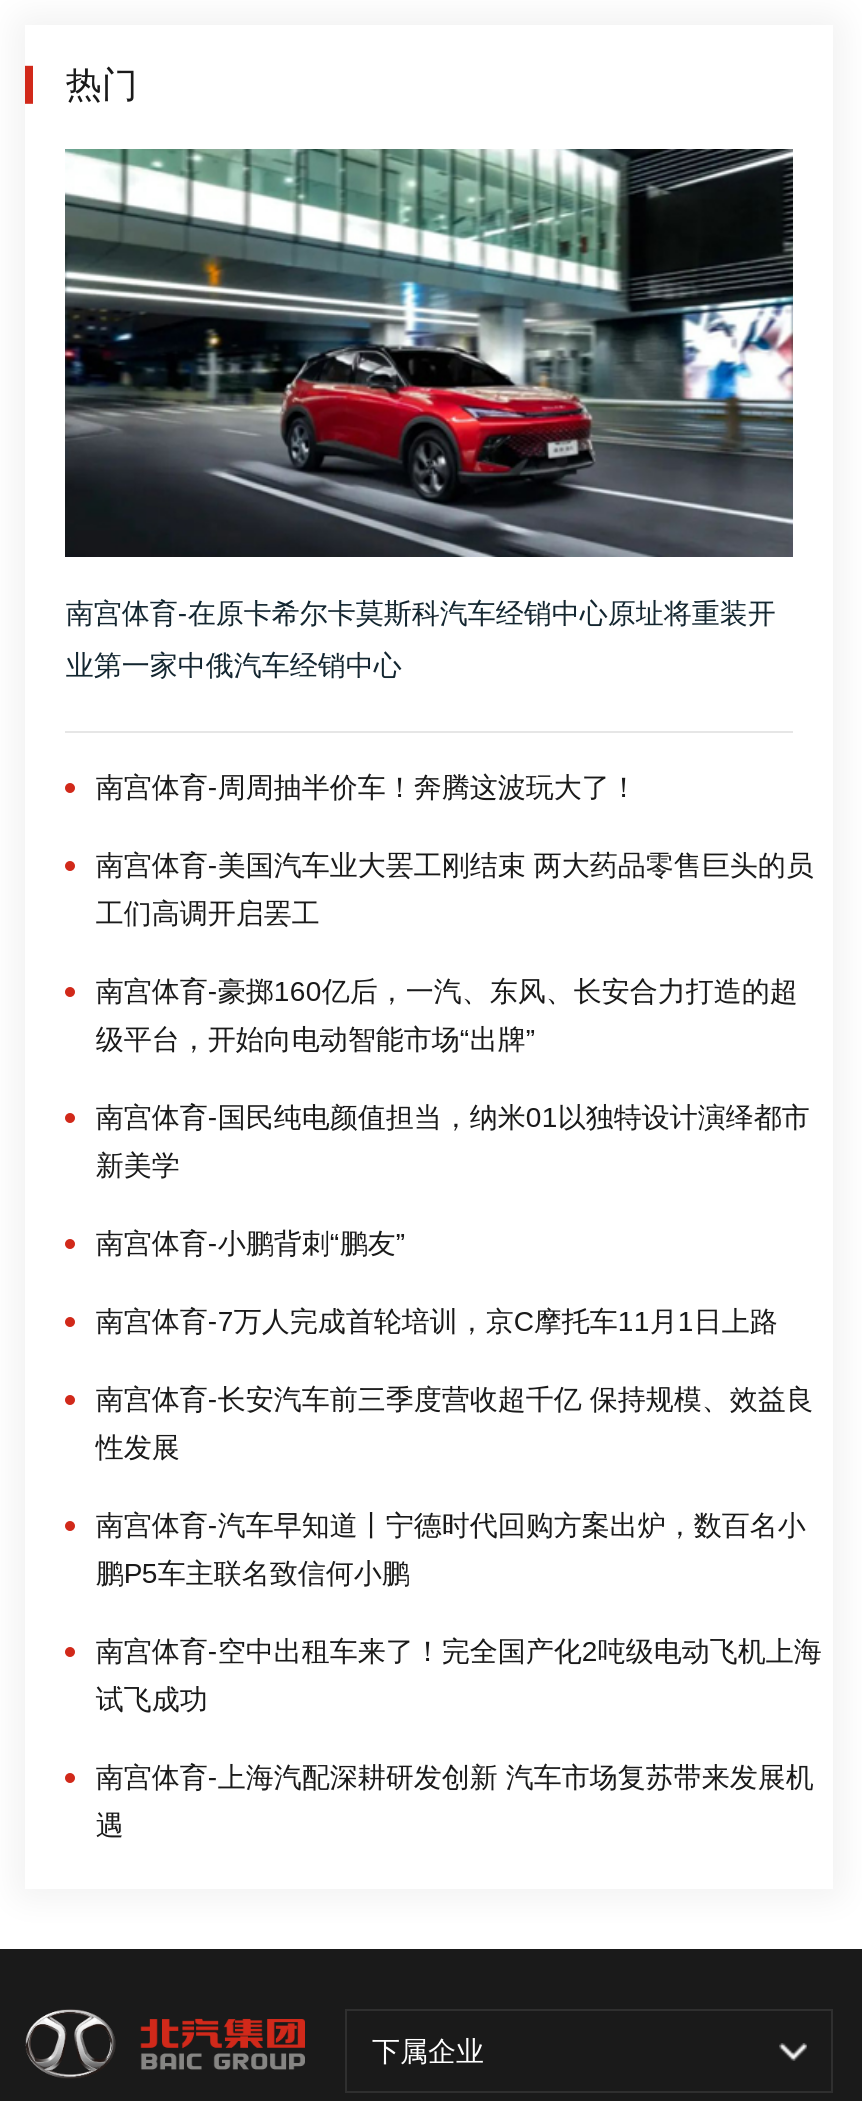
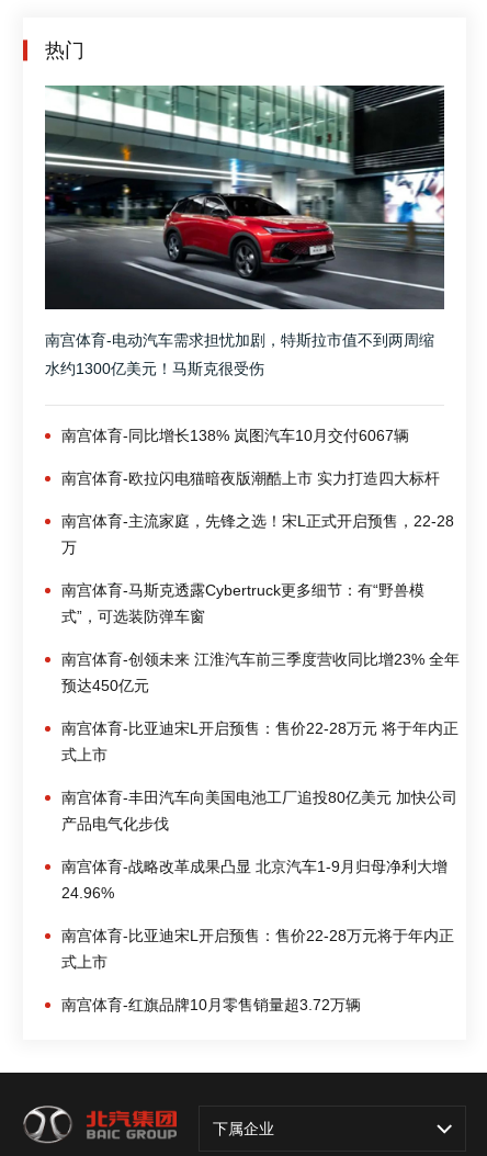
- 南宫体育-在原卡希尔卡莫斯科汽车经销中心原址将重装开
+ 南宫体育-电动汽车需求担忧加剧，特斯拉市值不到两周缩

- 业第一家中俄汽车经销中心
+ 水约1300亿美元！马斯克很受伤

- 南宫体育-周周抽半价车！奔腾这波玩大了！
+ 南宫体育-同比增长138% 岚图汽车10月交付6067辆

- 南宫体育-美国汽车业大罢工刚结束 两大药品零售巨头的员
+ 南宫体育-欧拉闪电猫暗夜版潮酷上市 实力打造四大标杆

- 工们高调开启罢工
+ 南宫体育-主流家庭，先锋之选！宋L正式开启预售，22-28

- 南宫体育-豪掷160亿后，一汽、东风、长安合力打造的超
+ 万

- 级平台，开始向电动智能市场“出牌”
+ 南宫体育-马斯克透露Cybertruck更多细节：有“野兽模

- 南宫体育-国民纯电颜值担当，纳米01以独特设计演绎都市
+ 式”，可选装防弹车窗

- 新美学
+ 南宫体育-创领未来 江淮汽车前三季度营收同比增23% 全年

- 南宫体育-小鹏背刺“鹏友”
+ 预达450亿元

- 南宫体育-7万人完成首轮培训，京C摩托车11月1日上路
+ 南宫体育-比亚迪宋L开启预售：售价22-28万元 将于年内正

- 南宫体育-长安汽车前三季度营收超千亿 保持规模、效益良
+ 式上市

- 性发展
+ 南宫体育-丰田汽车向美国电池工厂追投80亿美元 加快公司

- 南宫体育-汽车早知道丨宁德时代回购方案出炉，数百名小
+ 产品电气化步伐

- 鹏P5车主联名致信何小鹏
+ 南宫体育-战略改革成果凸显 北京汽车1-9月归母净利大增

- 南宫体育-空中出租车来了！完全国产化2吨级电动飞机上海
+ 24.96%

- 试飞成功
+ 南宫体育-比亚迪宋L开启预售：售价22-28万元将于年内正

- 南宫体育-上海汽配深耕研发创新 汽车市场复苏带来发展机
+ 式上市

- 遇
+ 南宫体育-红旗品牌10月零售销量超3.72万辆
